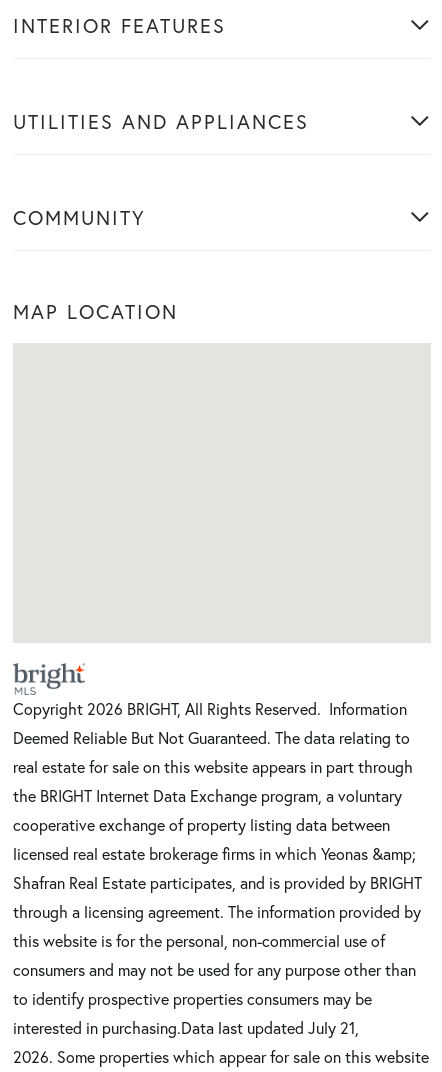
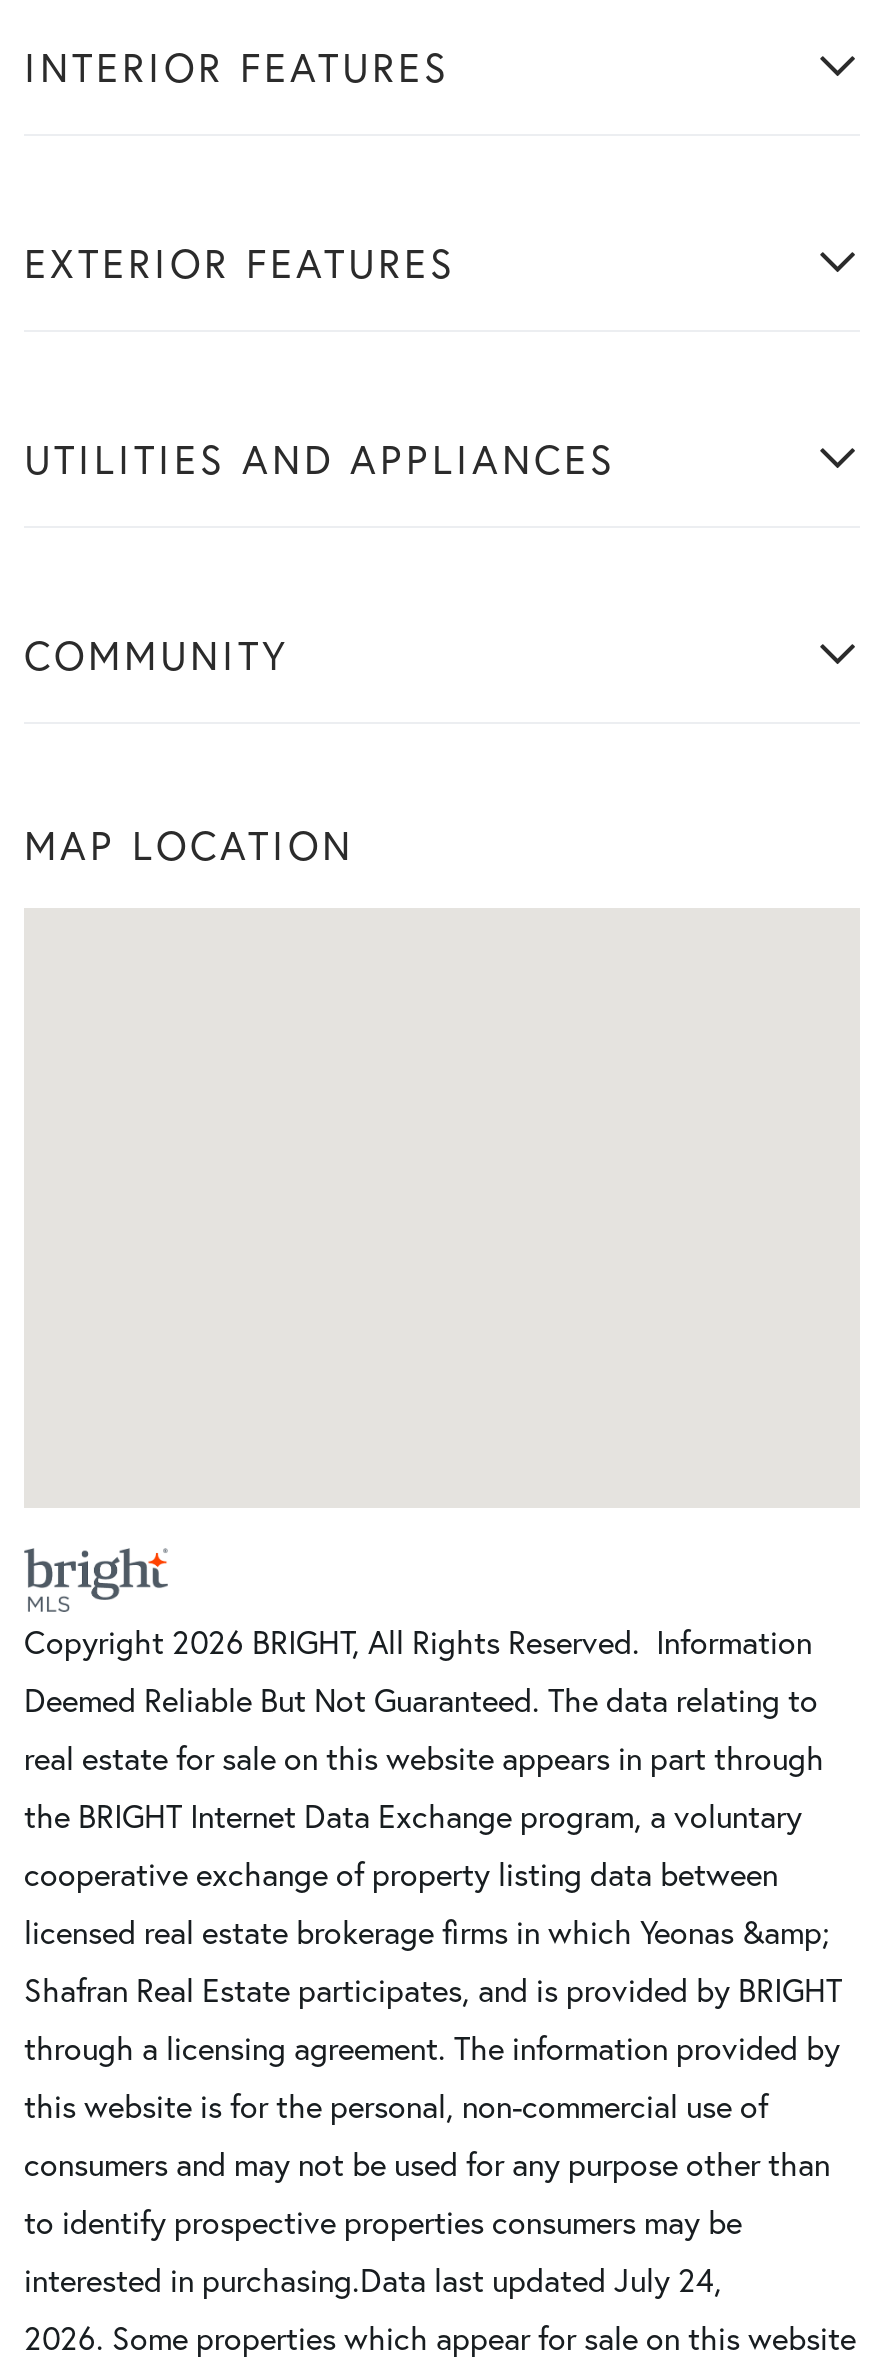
+ EXTERIOR FEATURES

- interested in purchasing.Data last updated July 21,
+ interested in purchasing.Data last updated July 24,
